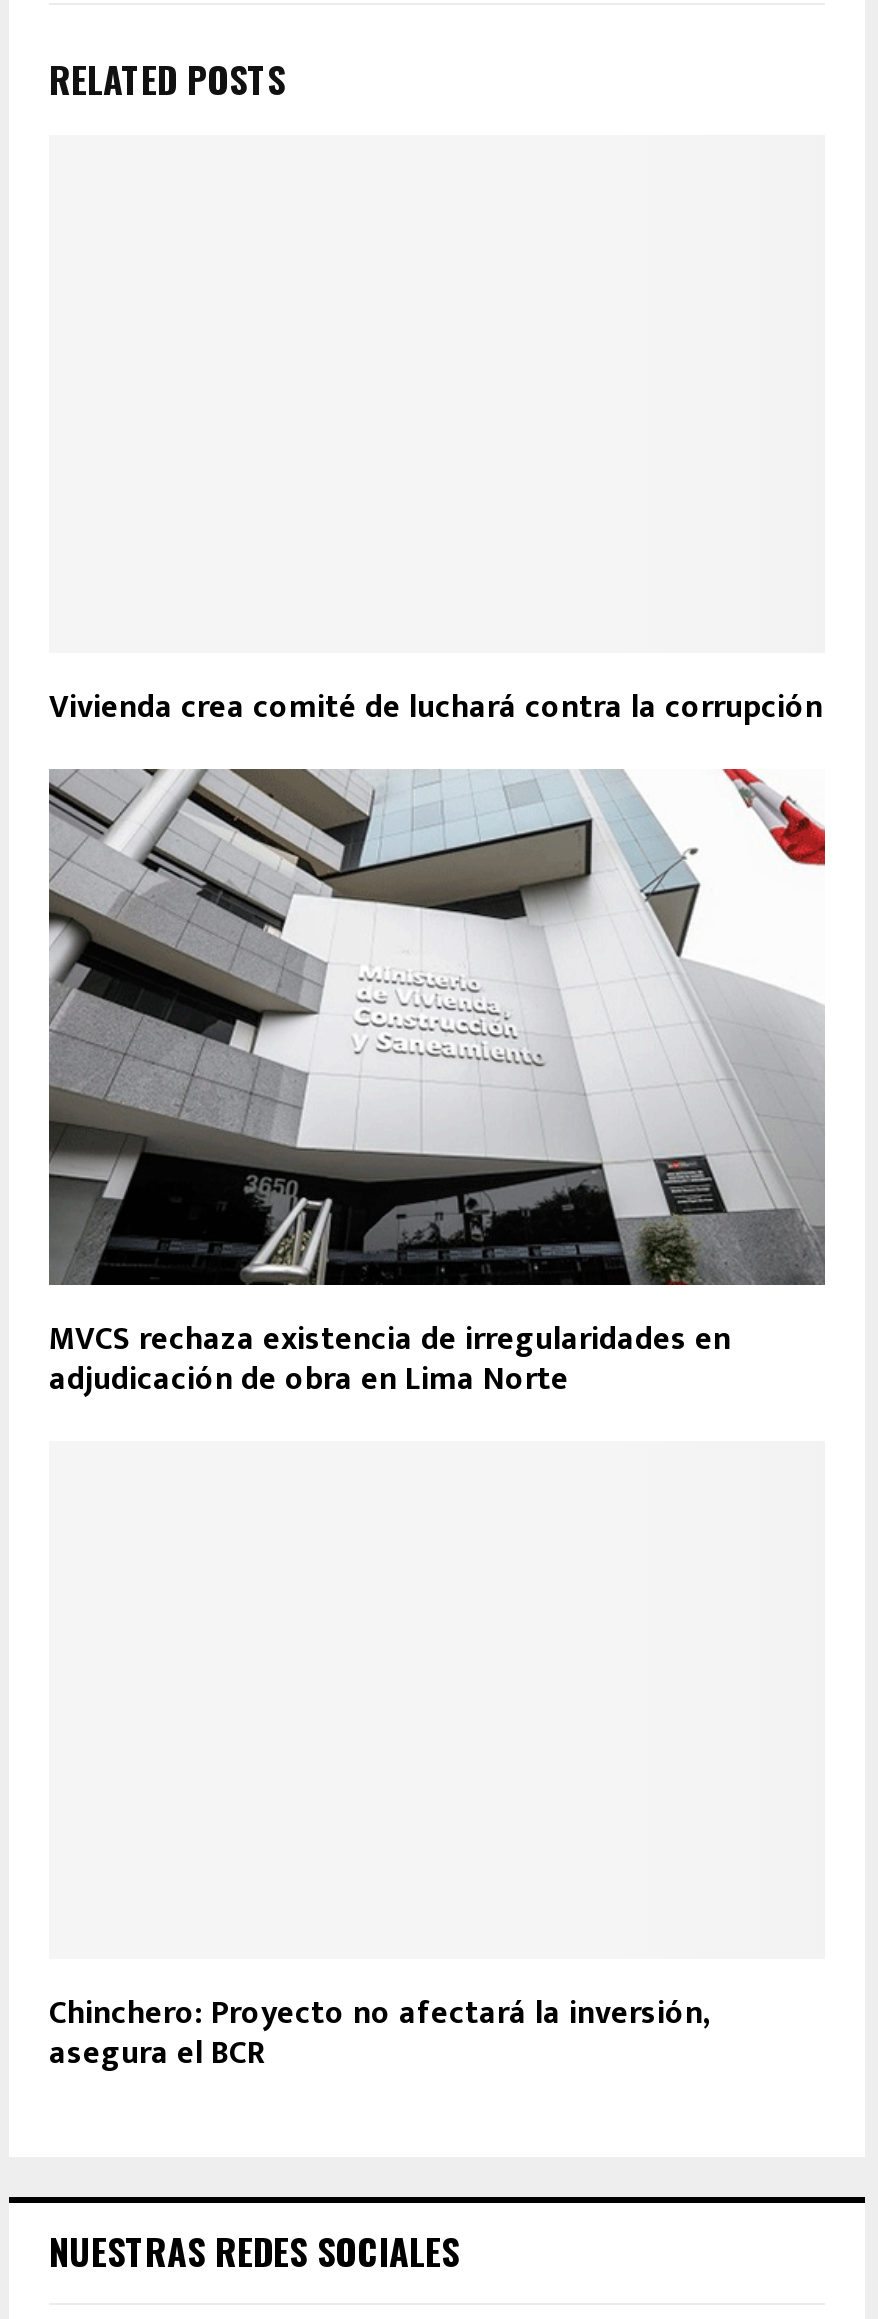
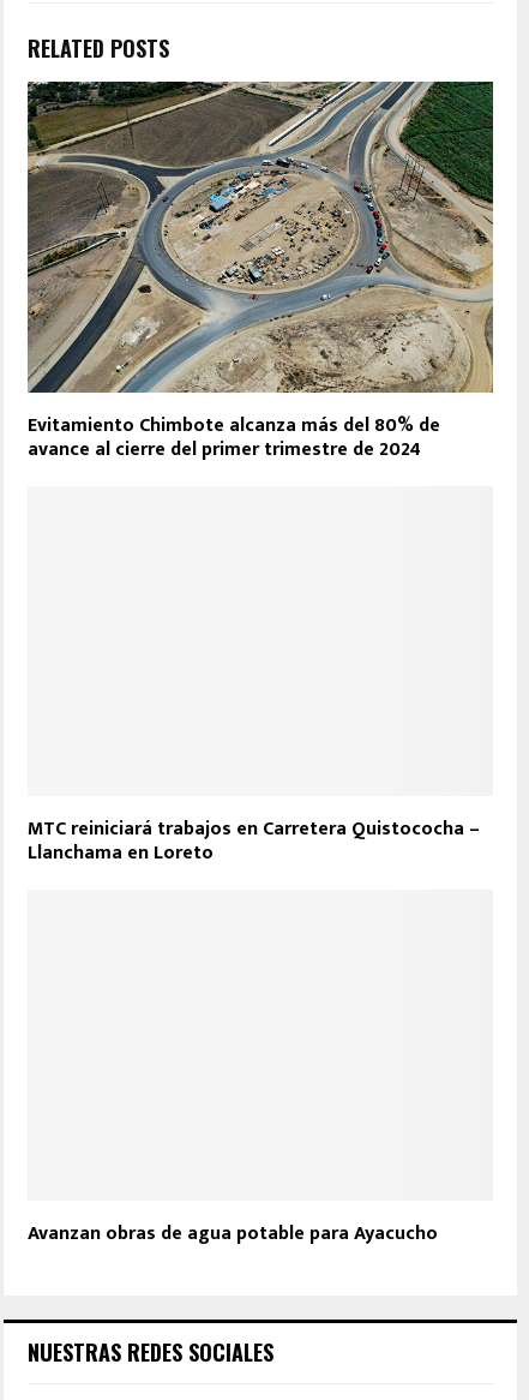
+ [image]

- Vivienda crea comité de luchará contra la corrupción
+ Evitamiento Chimbote alcanza más del 80% de
+ avance al cierre del primer trimestre de 2024

- [image]

- MVCS rechaza existencia de irregularidades en
- adjudicación de obra en Lima Norte
+ MTC reiniciará trabajos en Carretera Quistococha –
+ Llanchama en Loreto

- Chinchero: Proyecto no afectará la inversión,
- asegura el BCR
+ Avanzan obras de agua potable para Ayacucho
